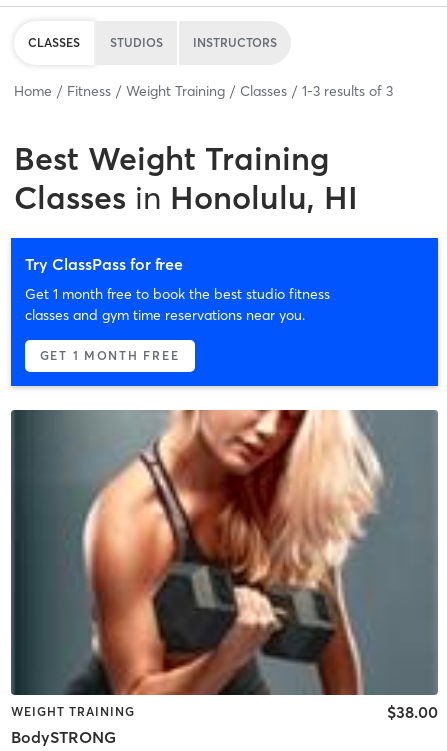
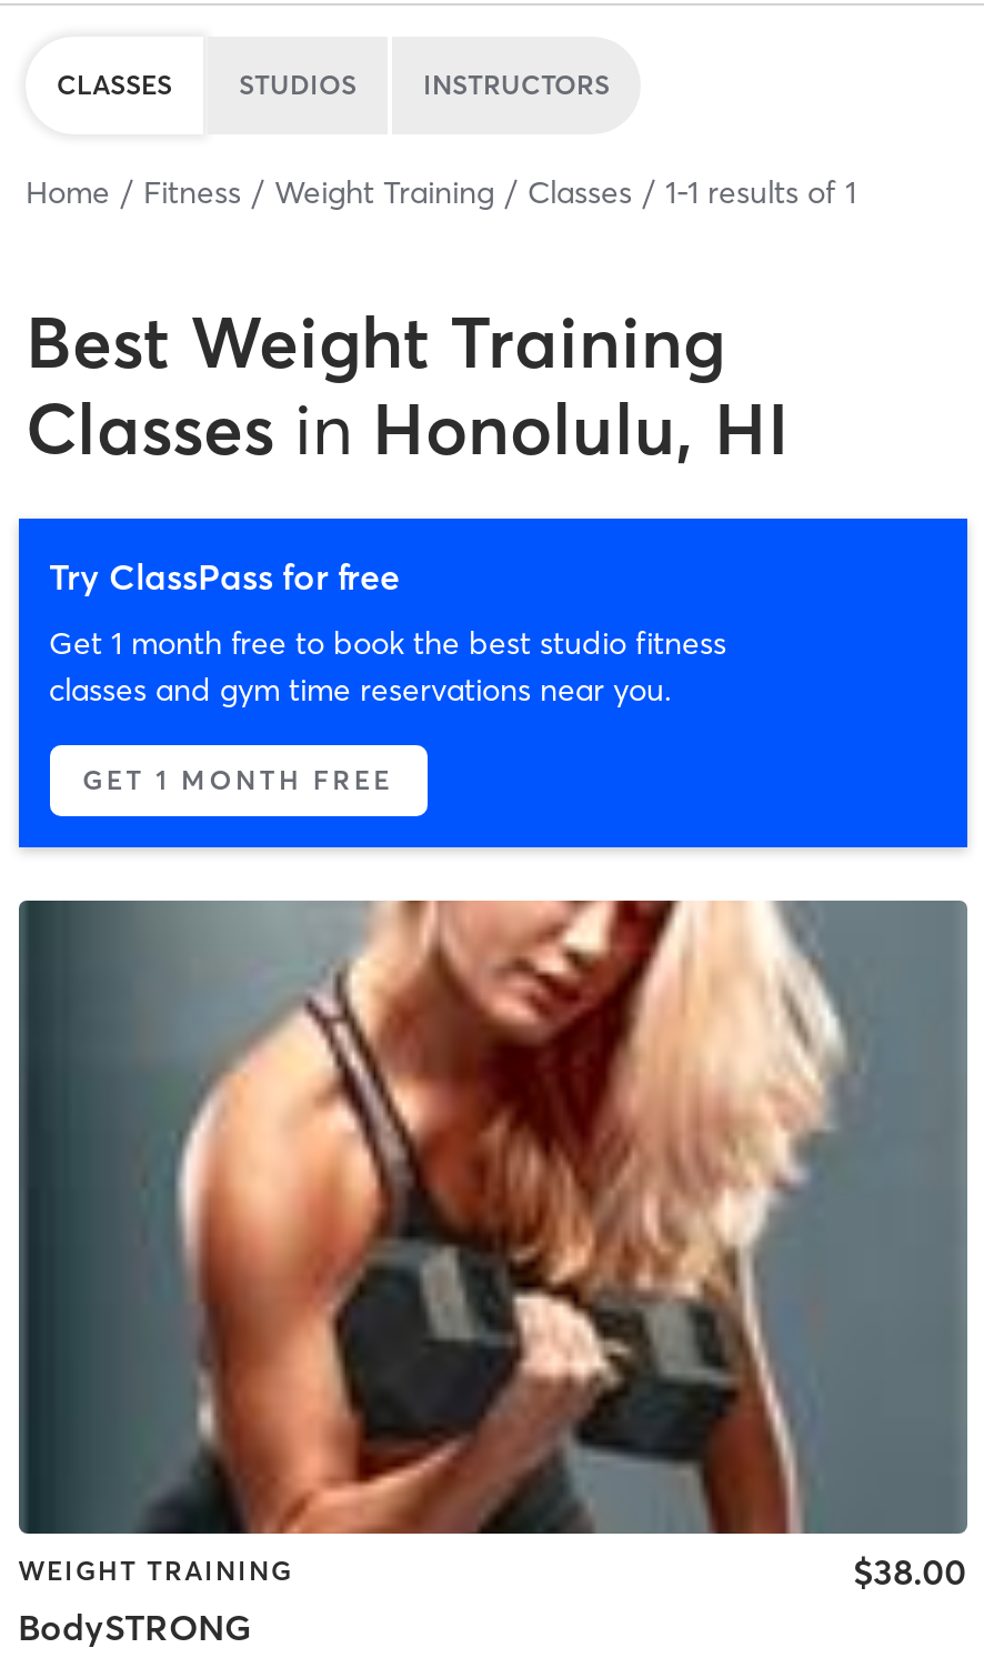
- Home Fitness Weight Training Classes 1-3 results of 3
+ Home Fitness Weight Training Classes 1-1 results of 1
